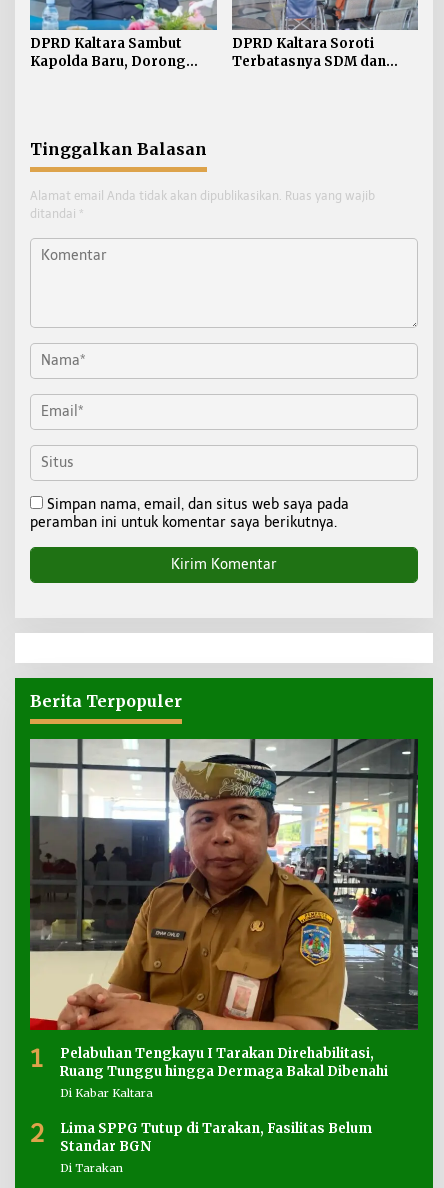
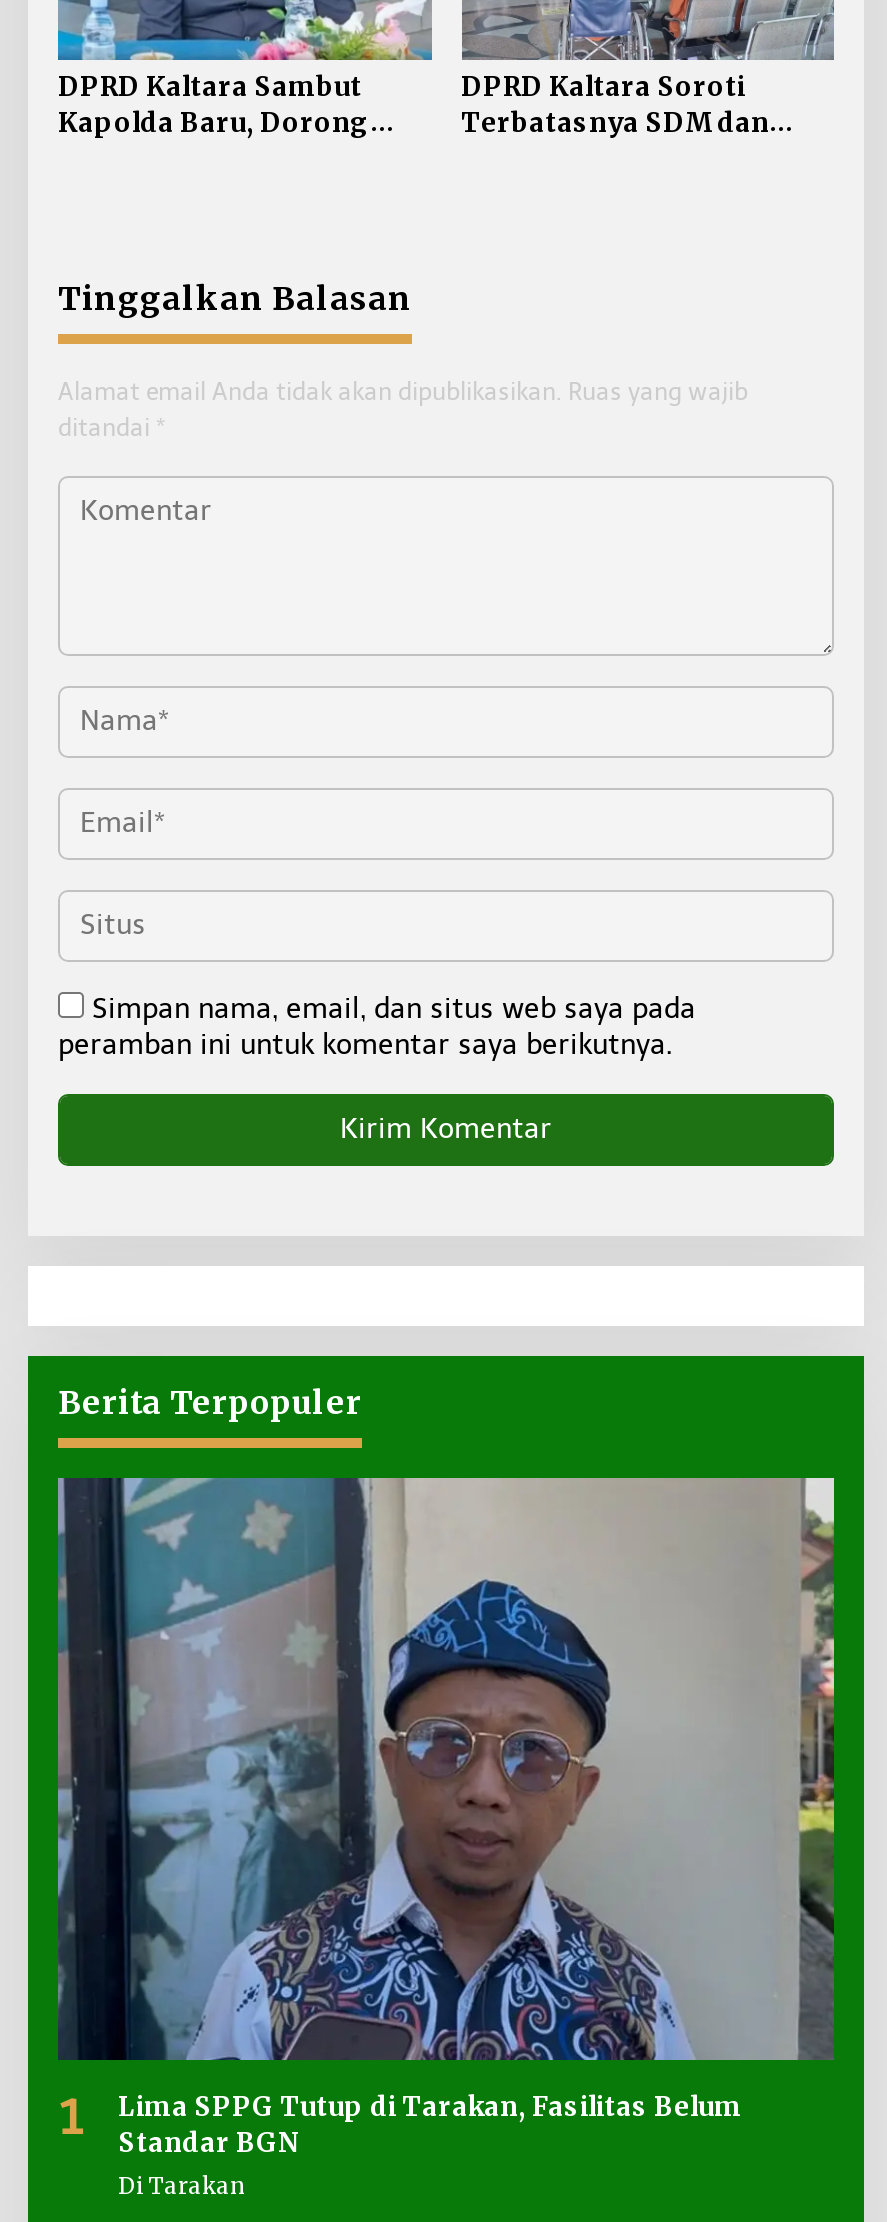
- [image]
+ [image]

- Pelabuhan Tengkayu I Tarakan Direhabilitasi,
- Ruang Tunggu hingga Dermaga Bakal Dibenahi
- Di Kabar Kaltara
- 2
